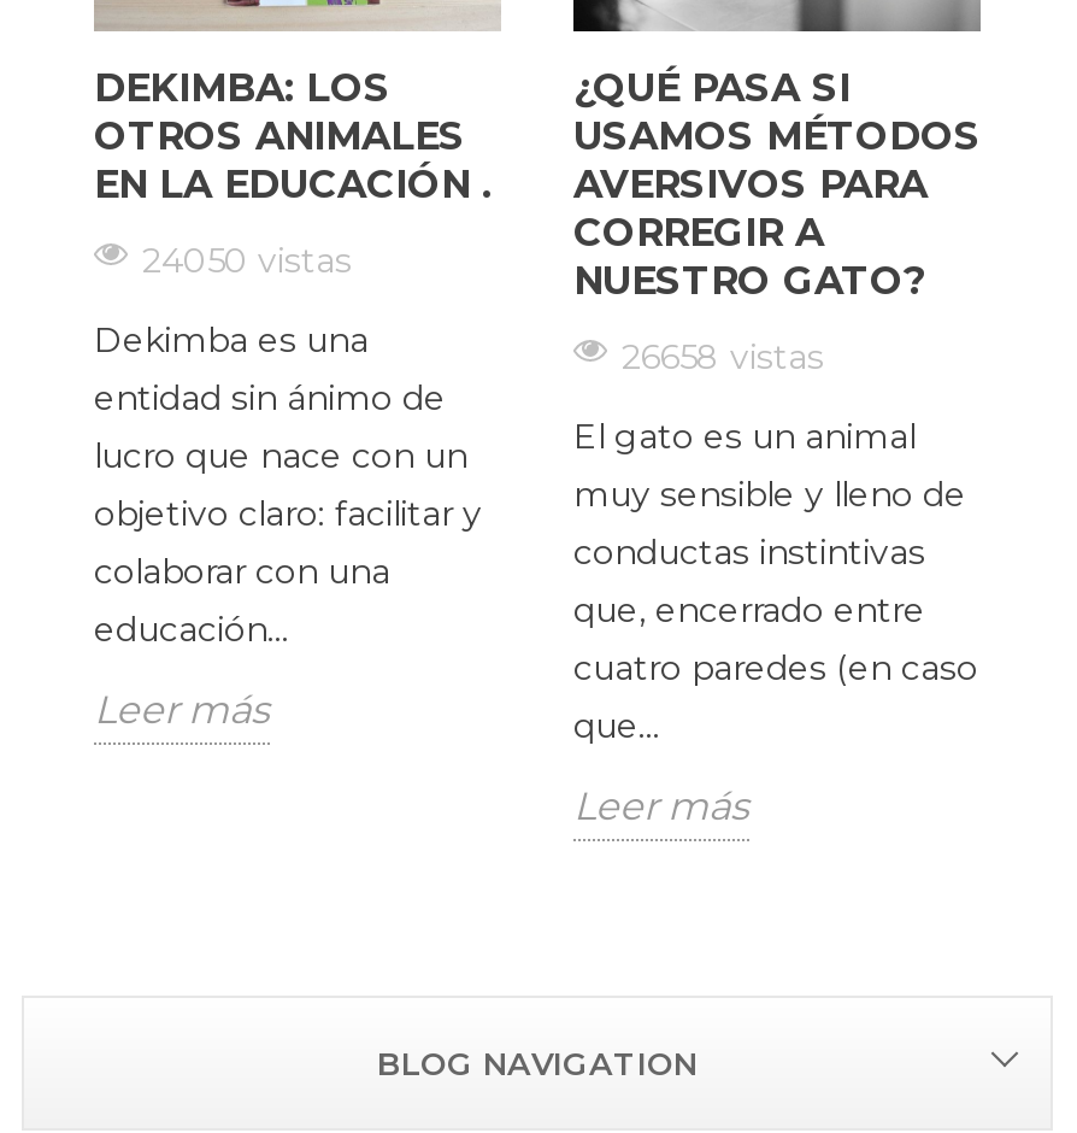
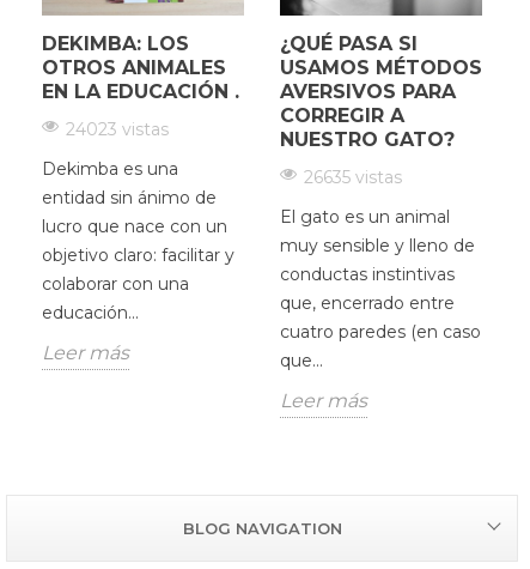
- 24050 vistas
+ 24023 vistas

- 26658 vistas
+ 26635 vistas
